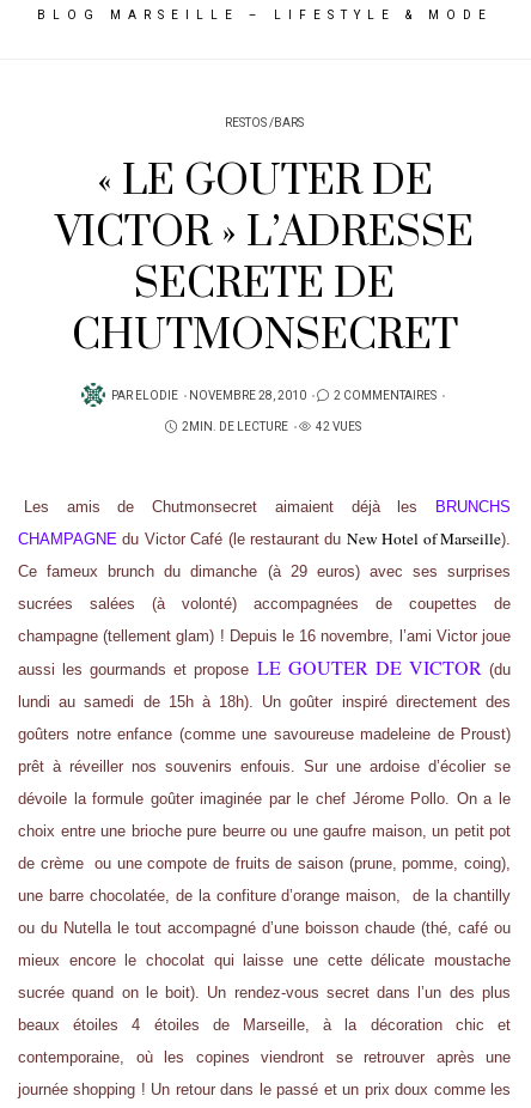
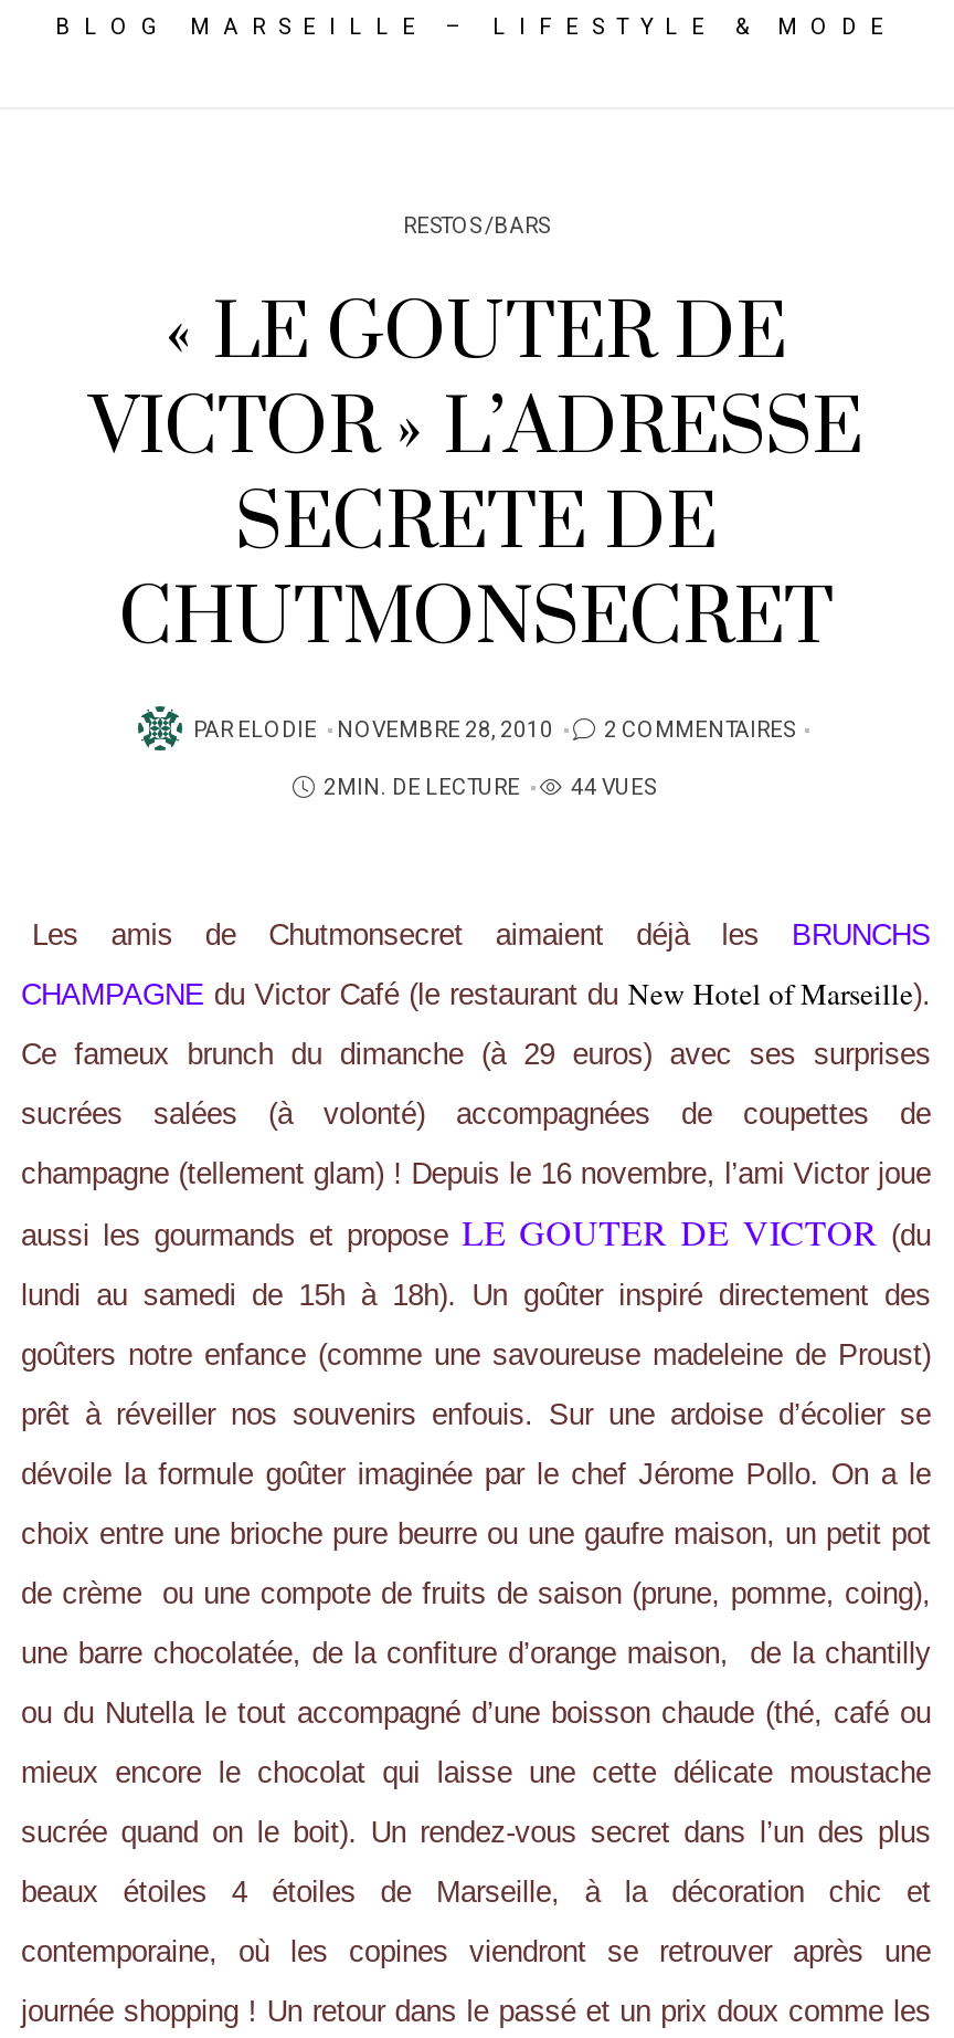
- 42 VUES
+ 44 VUES
